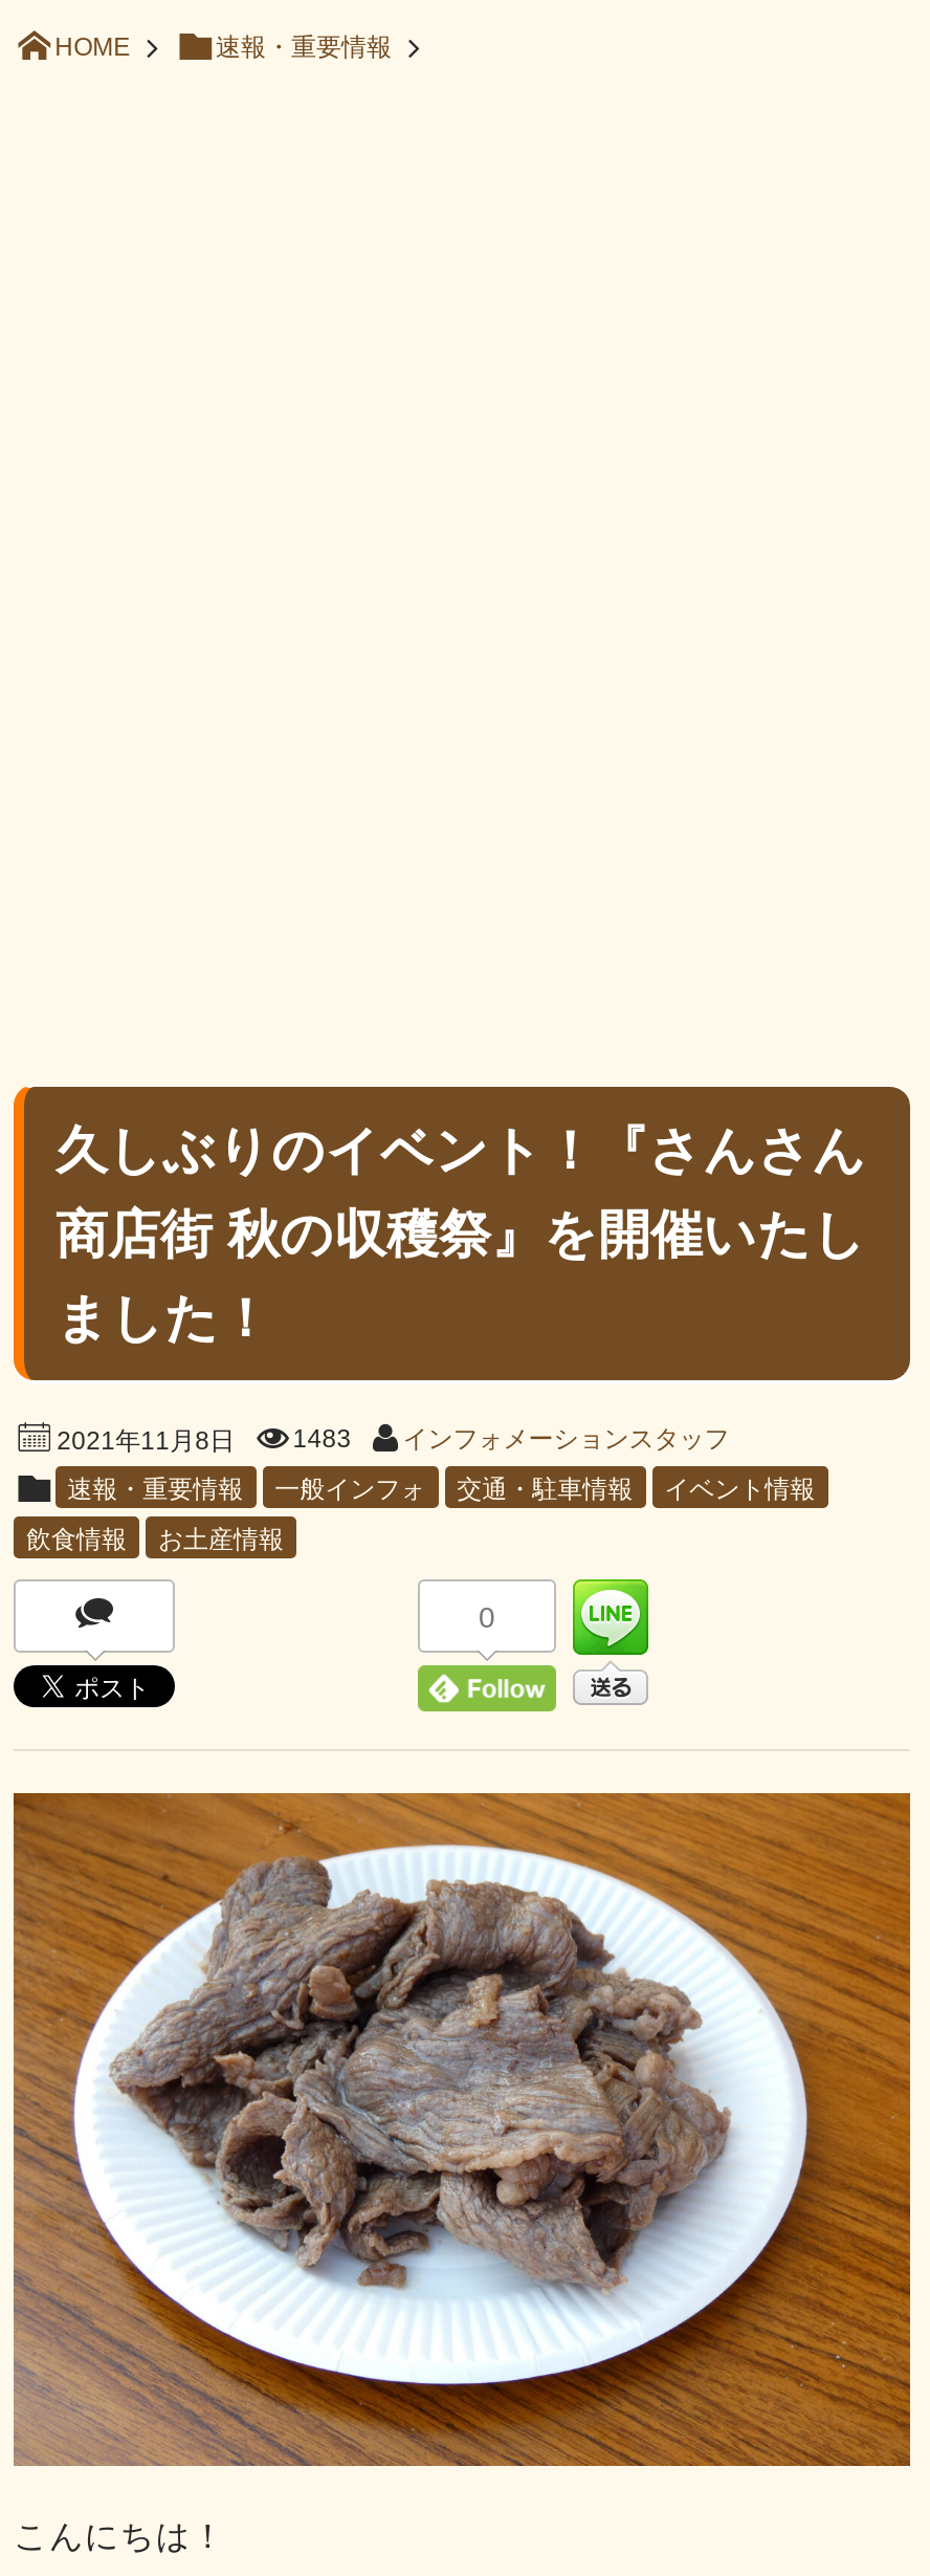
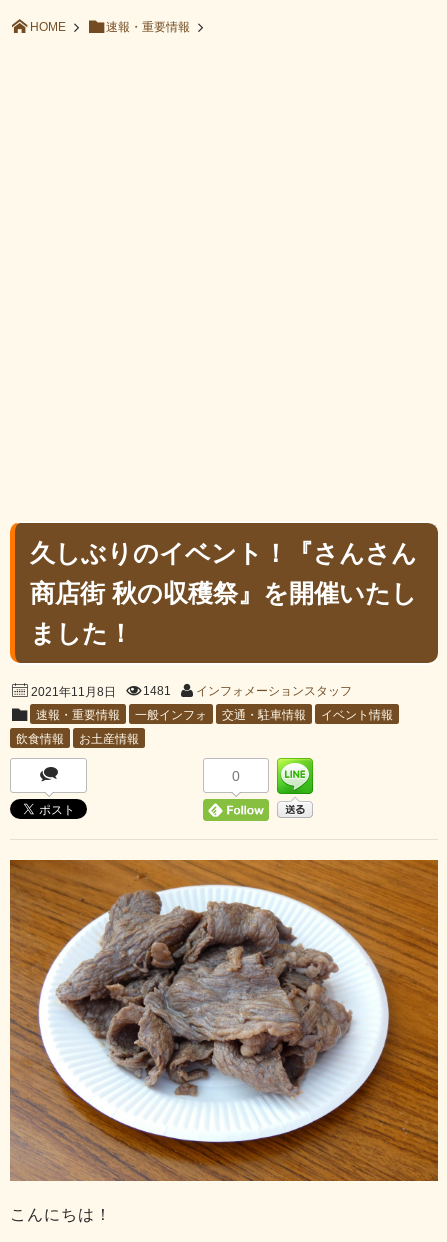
- 2021年11月8日 1483 インフォメーションスタッフ
+ 2021年11月8日 1481 インフォメーションスタッフ
